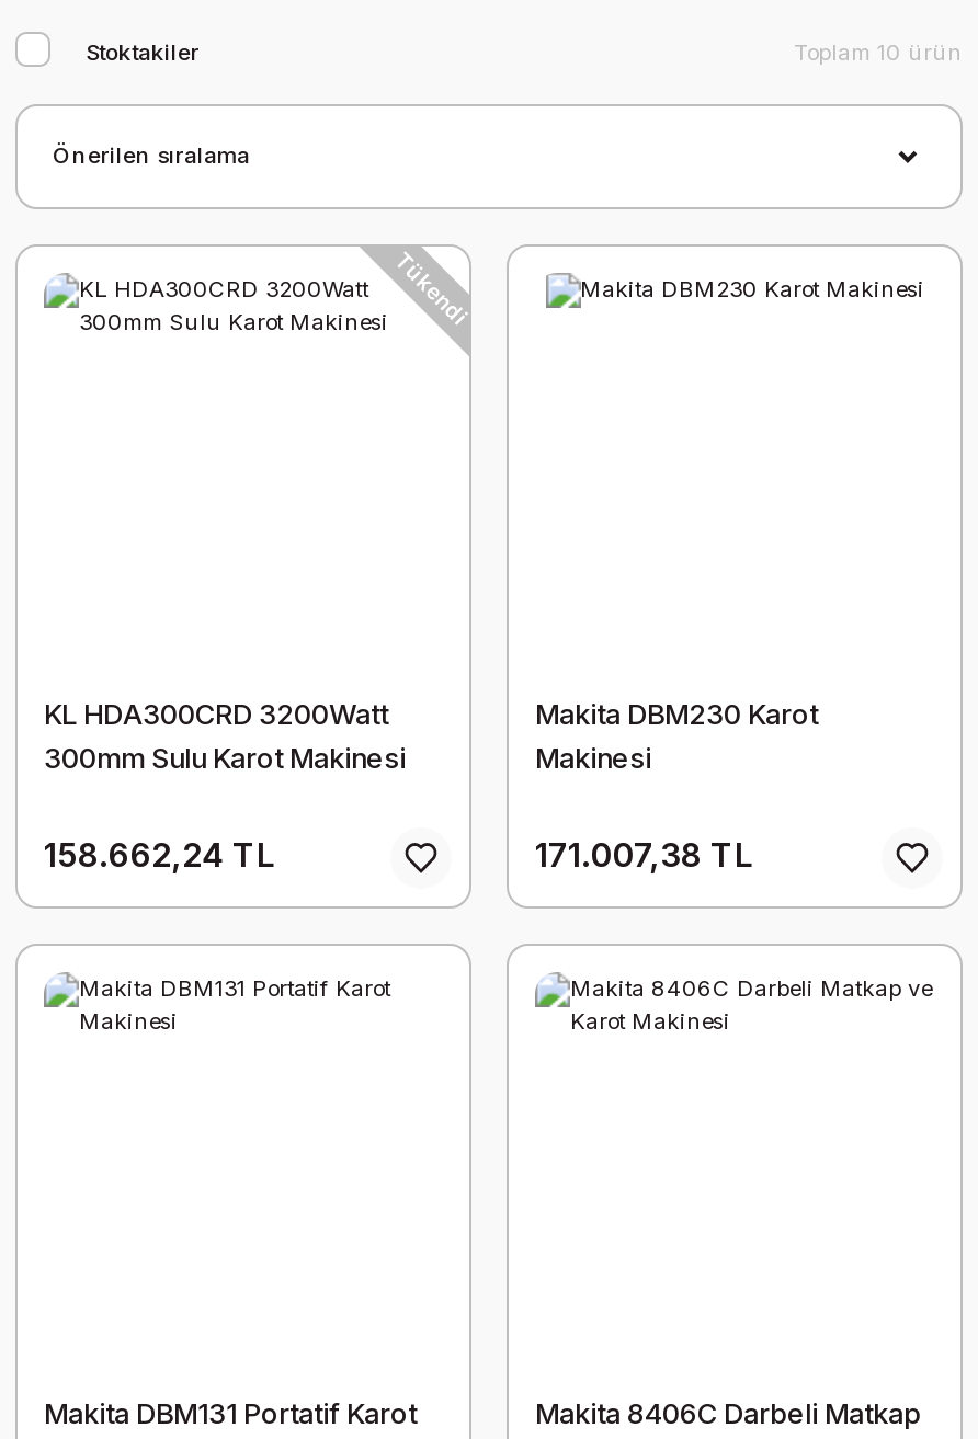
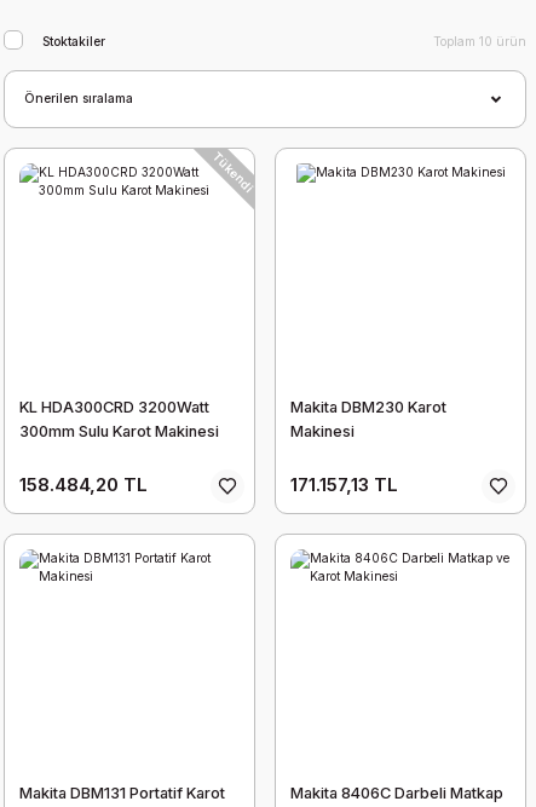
- 158.662,24 TL
+ 158.484,20 TL

- 171.007,38 TL
+ 171.157,13 TL
